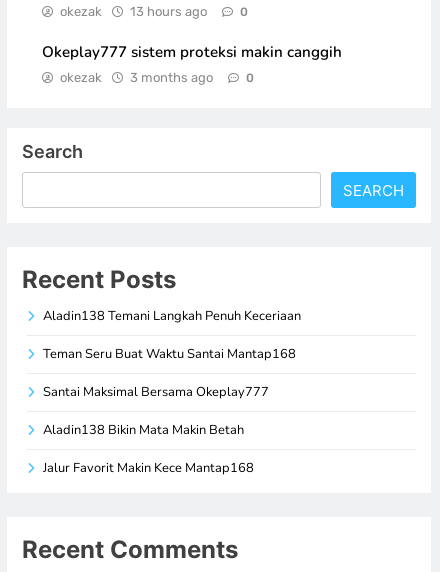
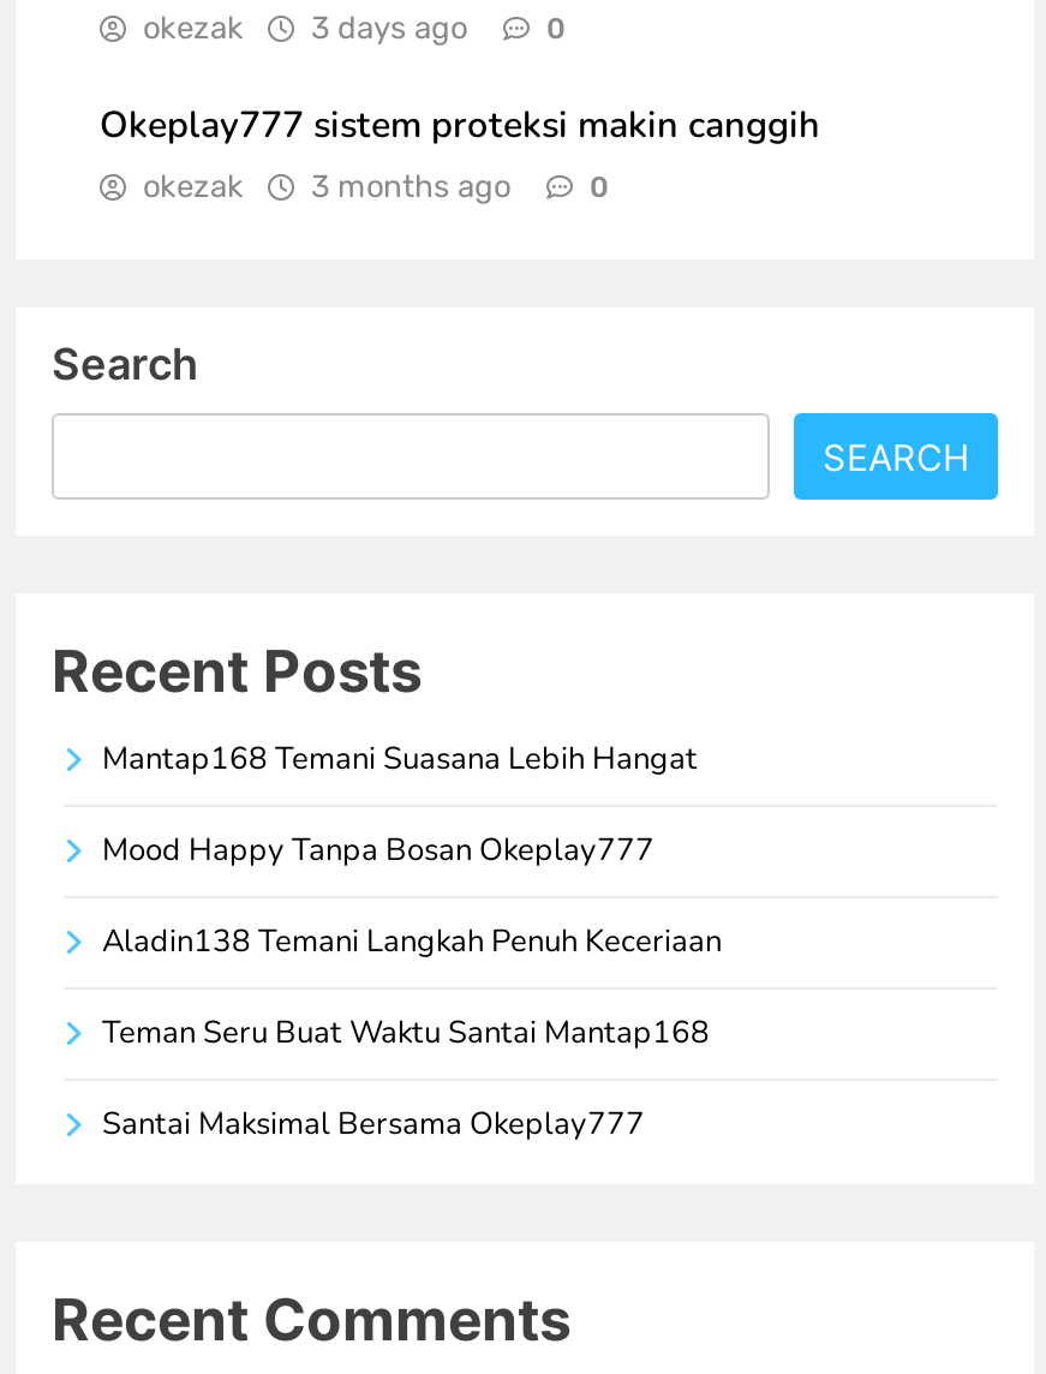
- okezak 13 hours ago
+ okezak 3 days ago

+ Mantap168 Temani Suasana Lebih Hangat
+ Mood Happy Tanpa Bosan Okeplay777

moved down: Aladin138 Temani Langkah Penuh Keceriaan | Teman Seru Buat Waktu Santai Mantap168 | Santai Maksimal Bersama Okeplay777

- Aladin138 Bikin Mata Makin Betah
- Jalur Favorit Makin Kece Mantap168
